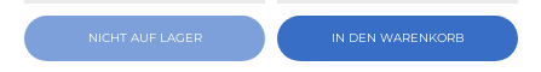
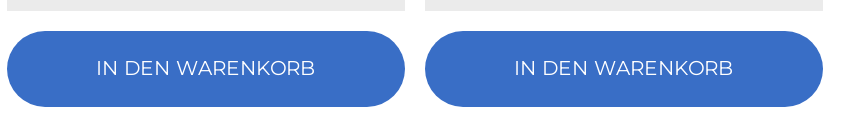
- NICHT AUF LAGER
+ IN DEN WARENKORB
